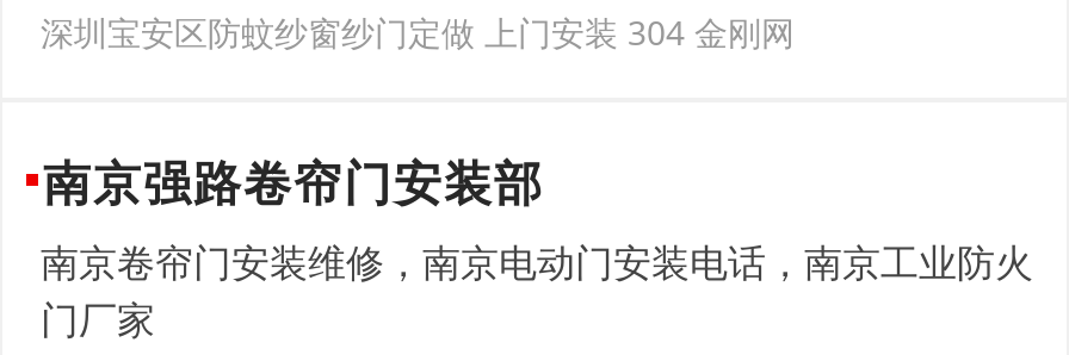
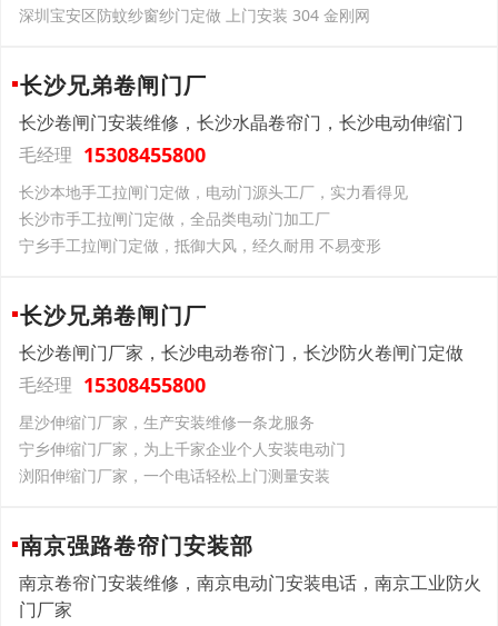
+ 长沙兄弟卷闸门厂
+ 长沙卷闸门安装维修，长沙水晶卷帘门，长沙电动伸缩门
+ 毛经理 15308455800
+ 长沙本地手工拉闸门定做，电动门源头工厂，实力看得见
+ 长沙市手工拉闸门定做，全品类电动门加工厂
+ 宁乡手工拉闸门定做，抵御大风，经久耐用 不易变形
+ 长沙兄弟卷闸门厂
+ 长沙卷闸门厂家，长沙电动卷帘门，长沙防火卷闸门定做
+ 毛经理 15308455800
+ 星沙伸缩门厂家，生产安装维修一条龙服务
+ 宁乡伸缩门厂家，为上千家企业个人安装电动门
+ 浏阳伸缩门厂家，一个电话轻松上门测量安装
